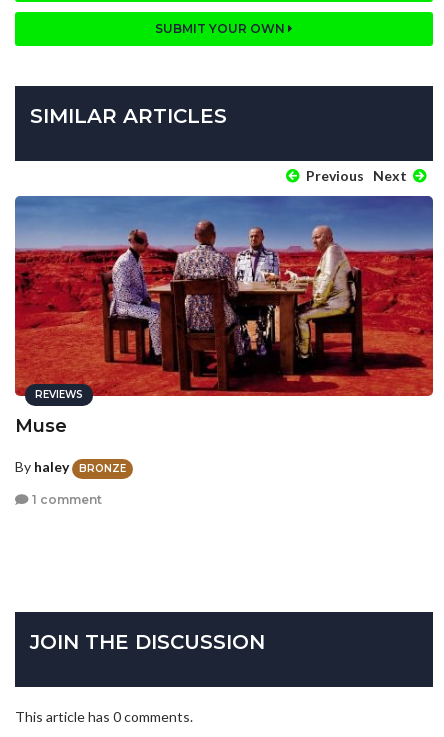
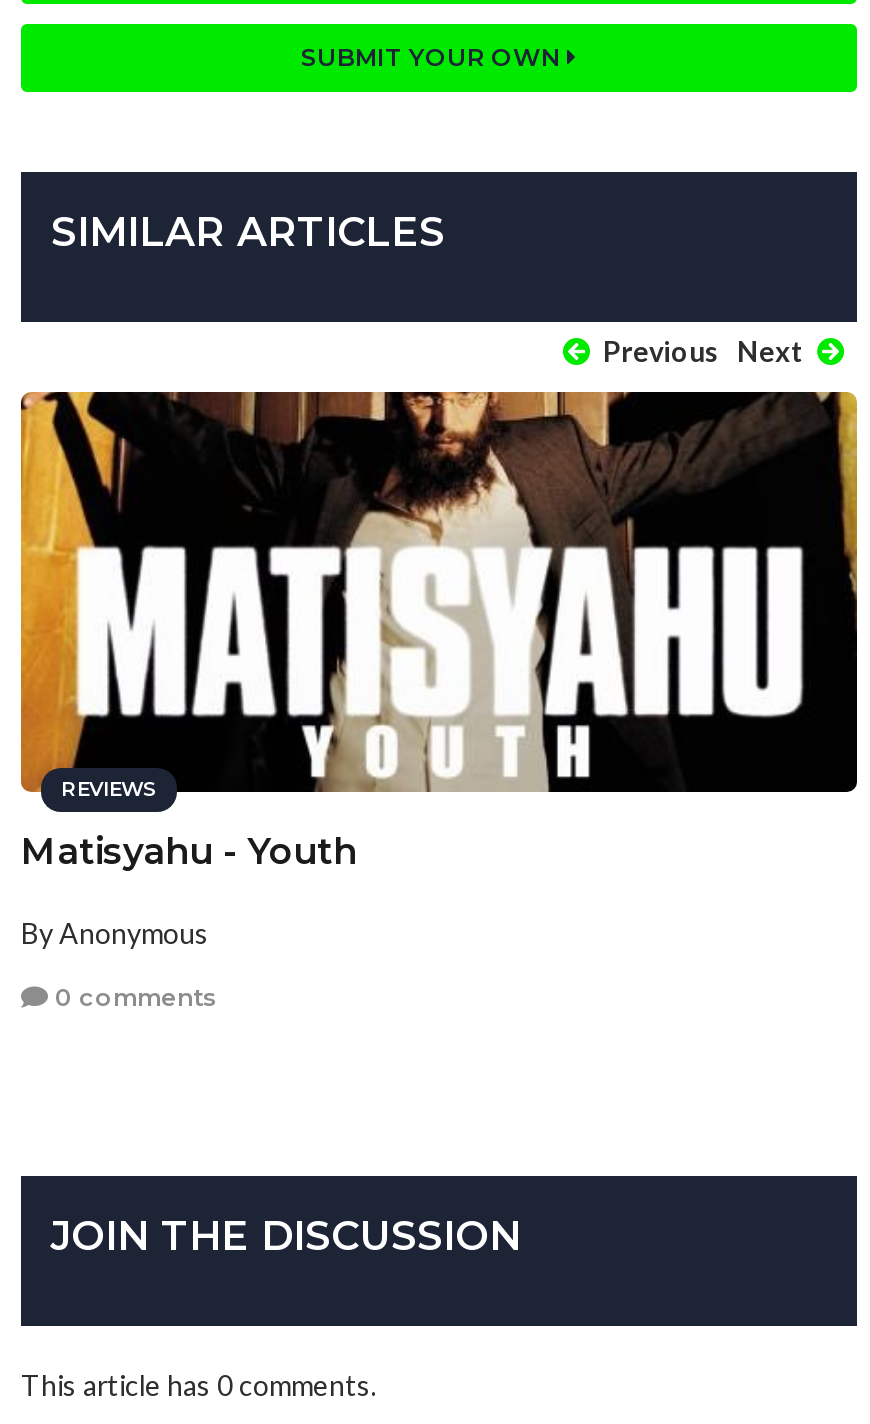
- [image]
- Muse
+ [image]
+ Matisyahu - Youth

- By haley
- BRONZE
+ By Anonymous

- 1 comment
+ 0 comments
